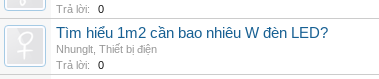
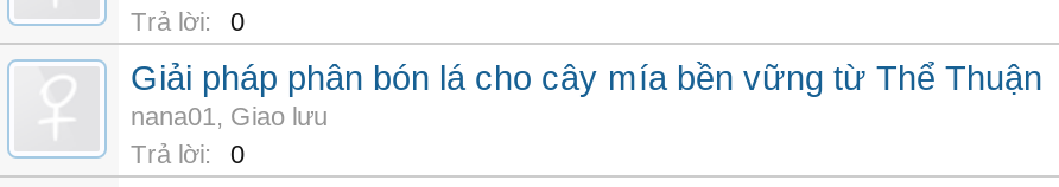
- Tìm hiểu 1m2 cần bao nhiêu W đèn LED?
- Nhunglt, Thiết bị điện
+ Giải pháp phân bón lá cho cây mía bền vững từ Thể Thuận
+ nana01, Giao lưu
